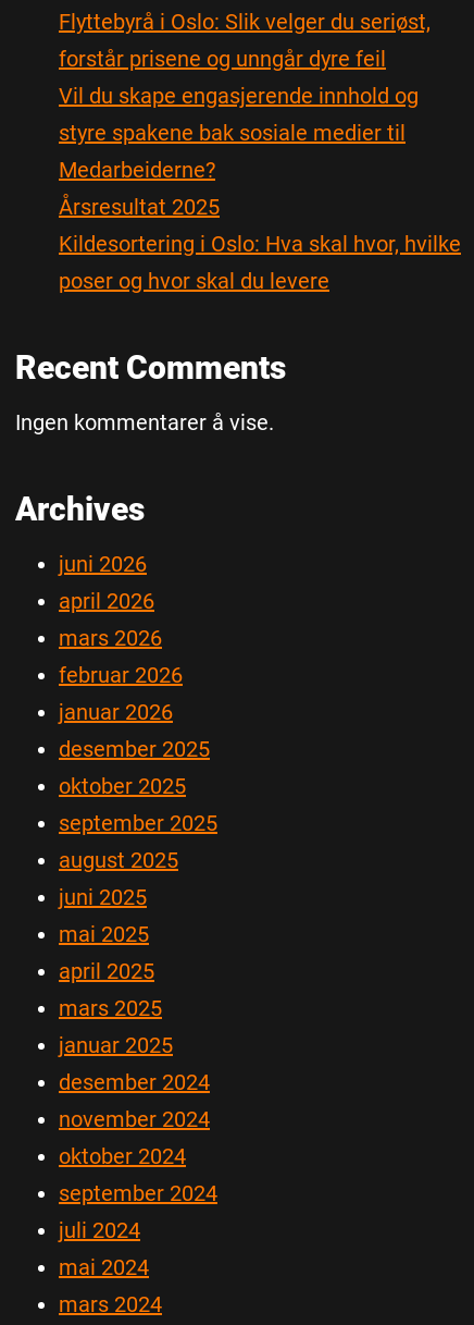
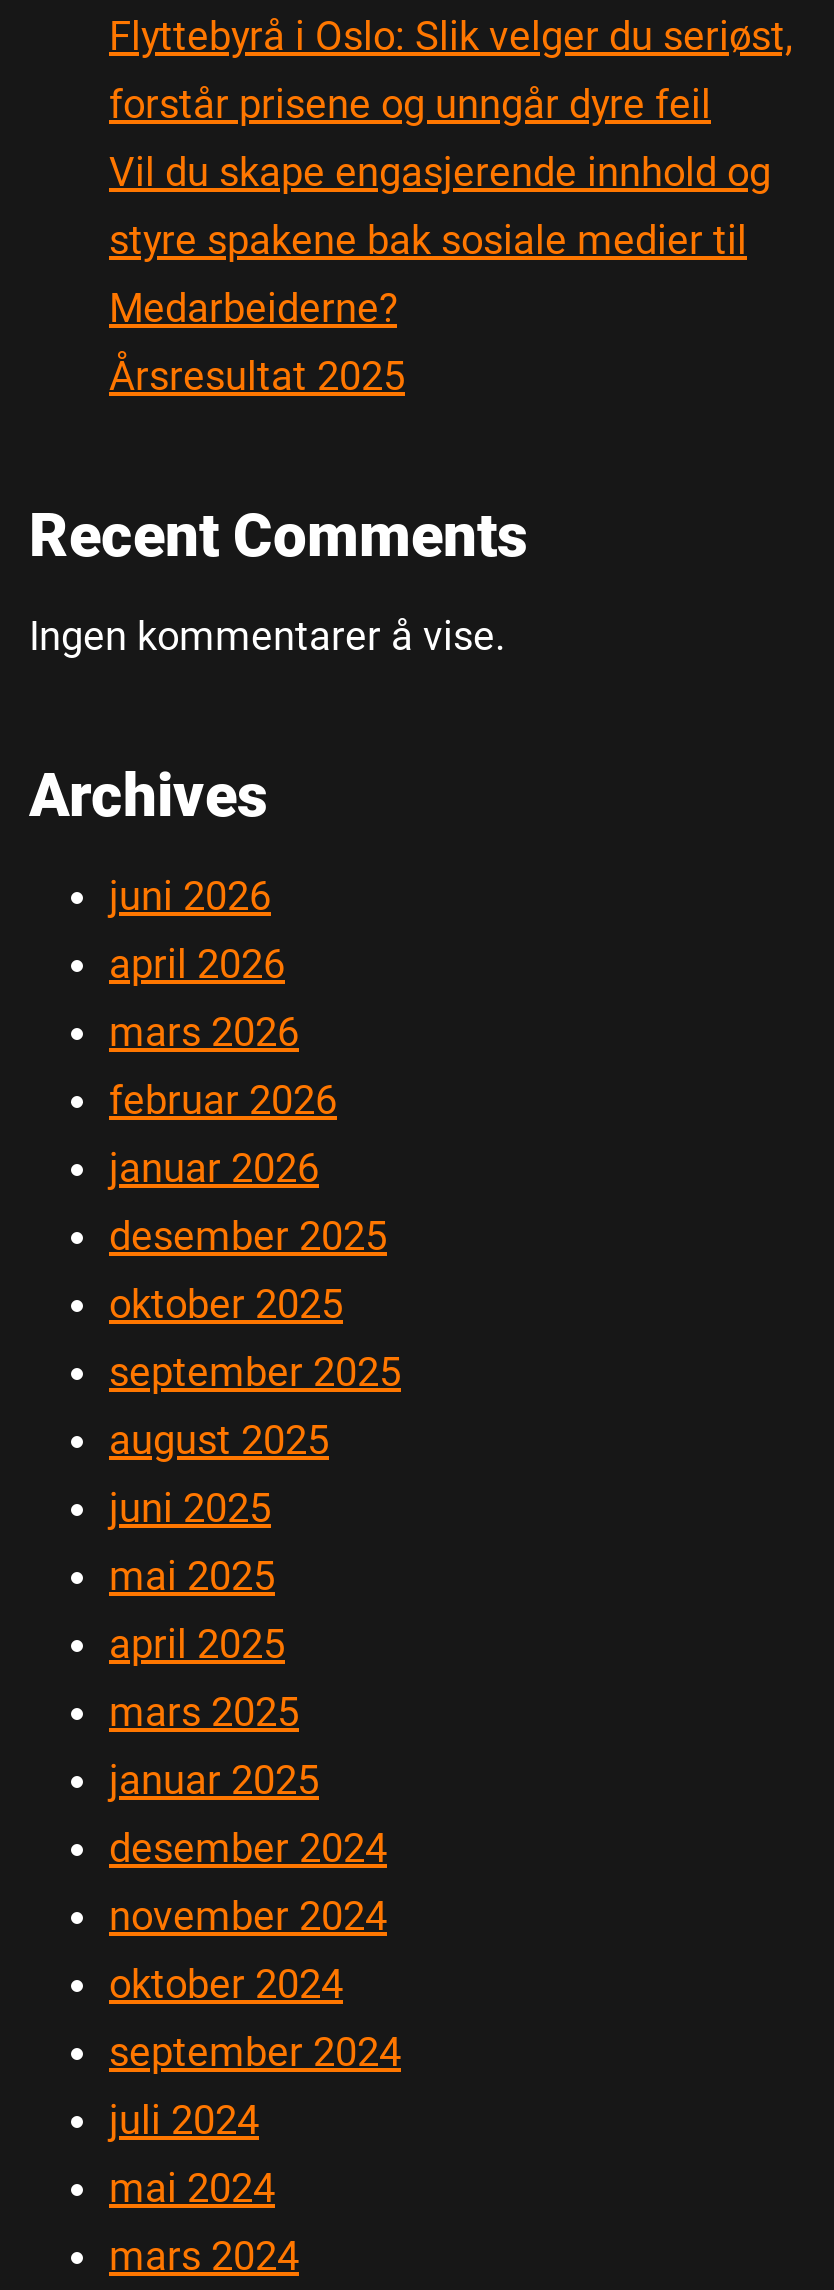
- Kildesortering i Oslo: Hva skal hvor, hvilke
- poser og hvor skal du levere
